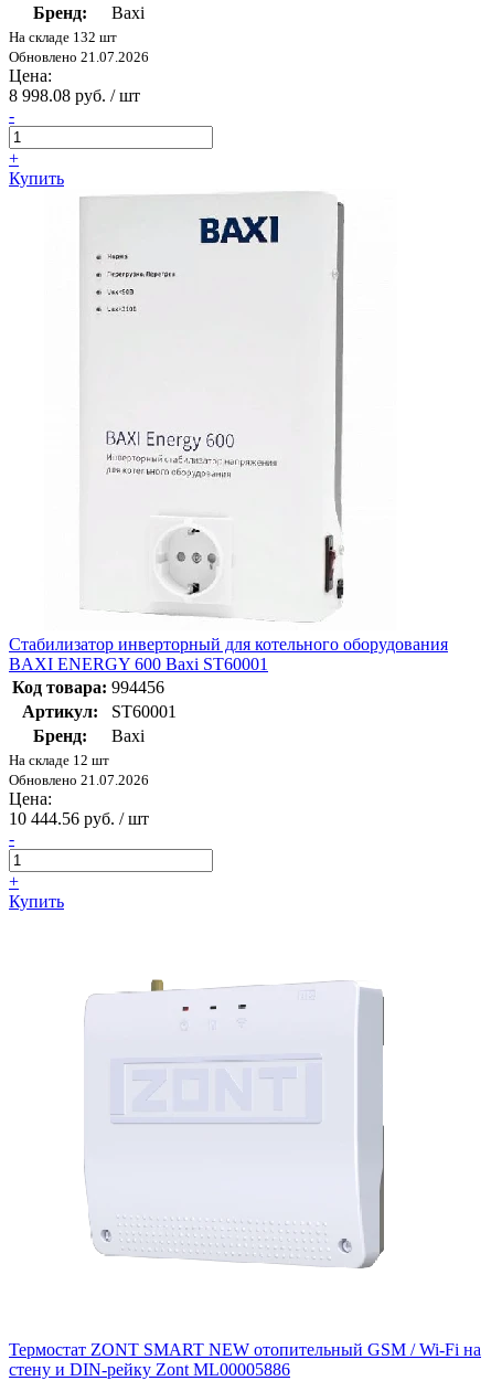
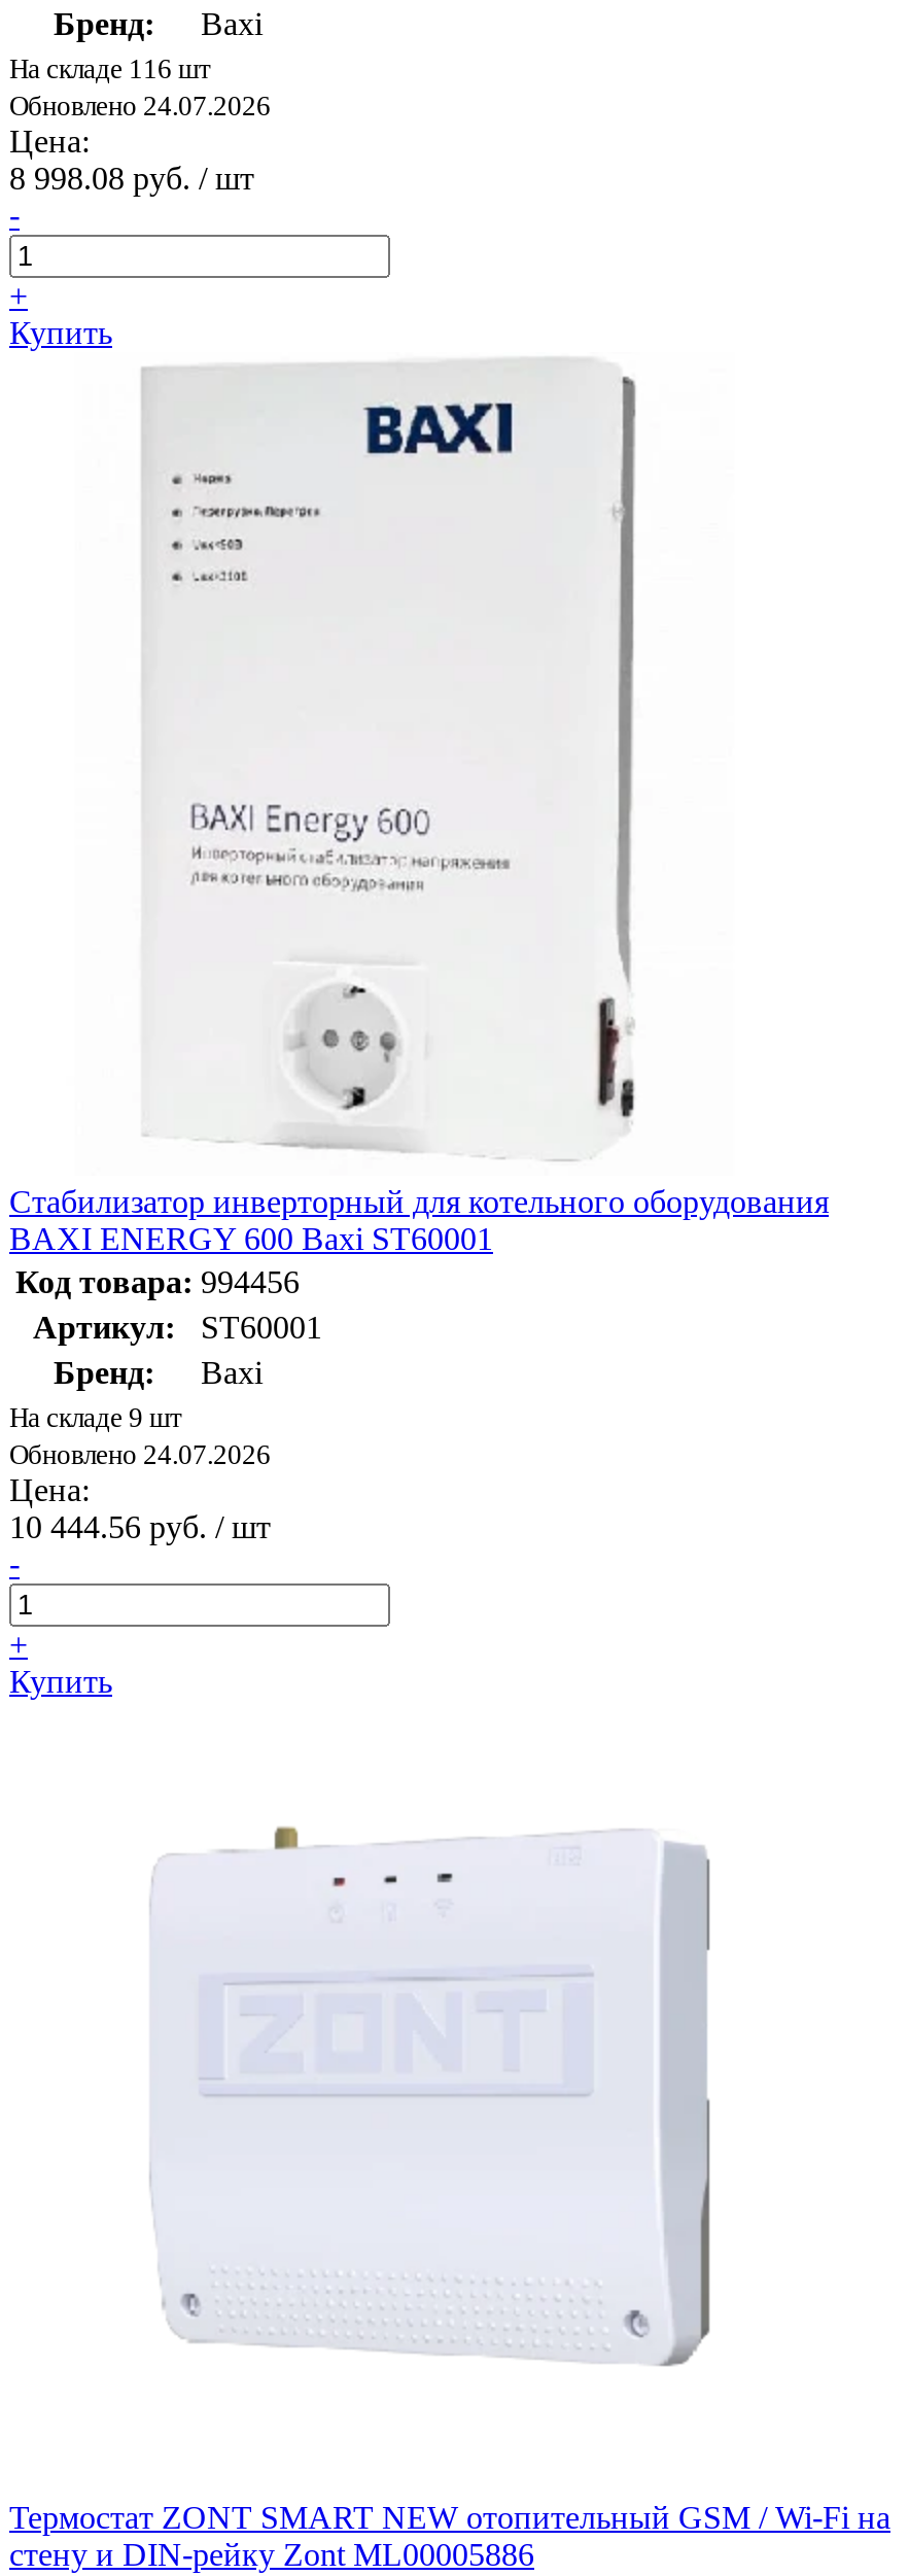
- На складе 132 шт
+ На складе 116 шт

- Обновлено 21.07.2026
+ Обновлено 24.07.2026

- На складе 12 шт
+ На складе 9 шт

- Обновлено 21.07.2026
+ Обновлено 24.07.2026
